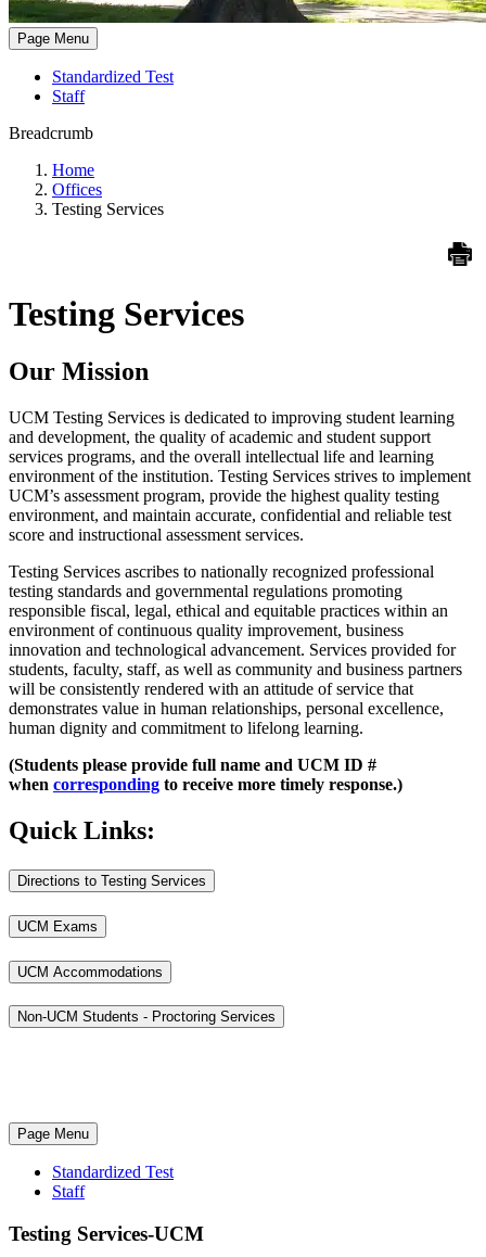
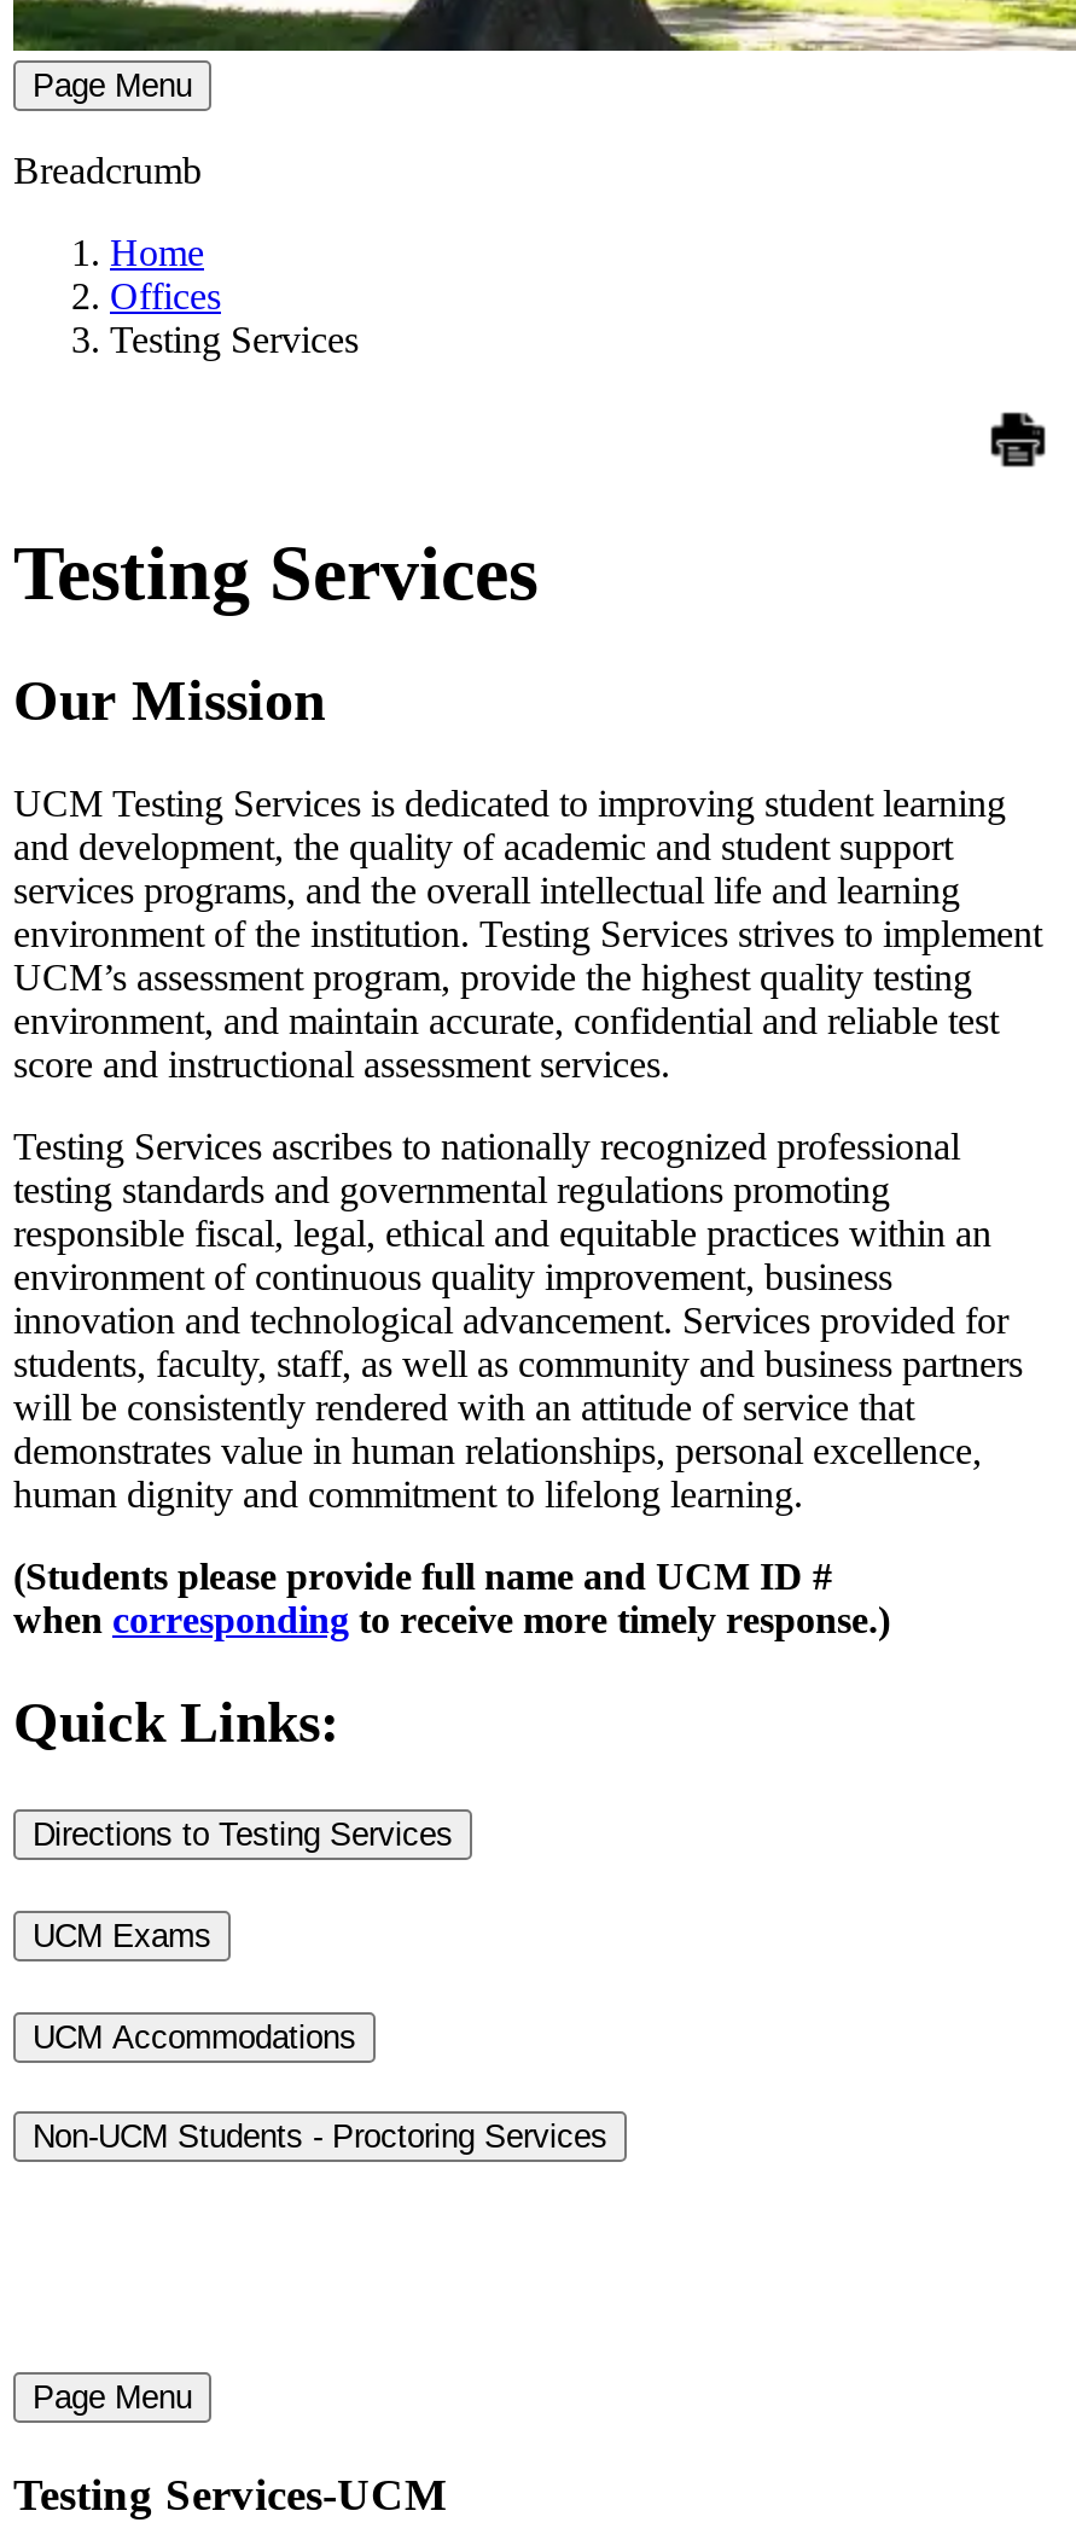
- Standardized Test
- Staff

- Standardized Test
- Staff
